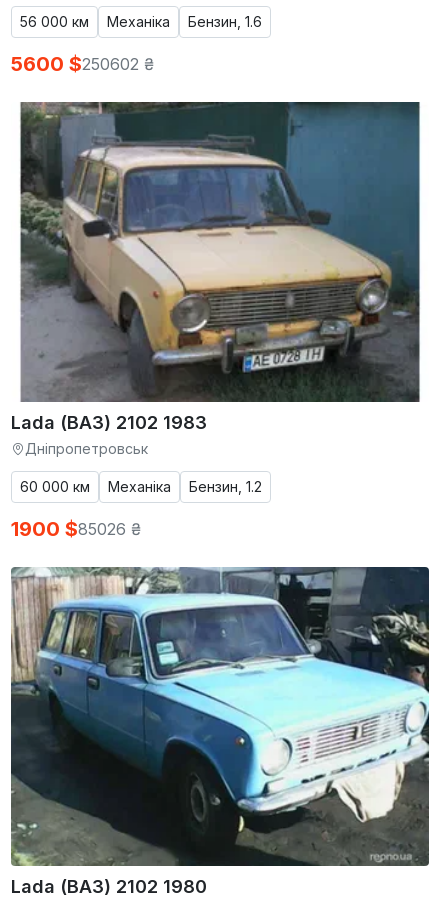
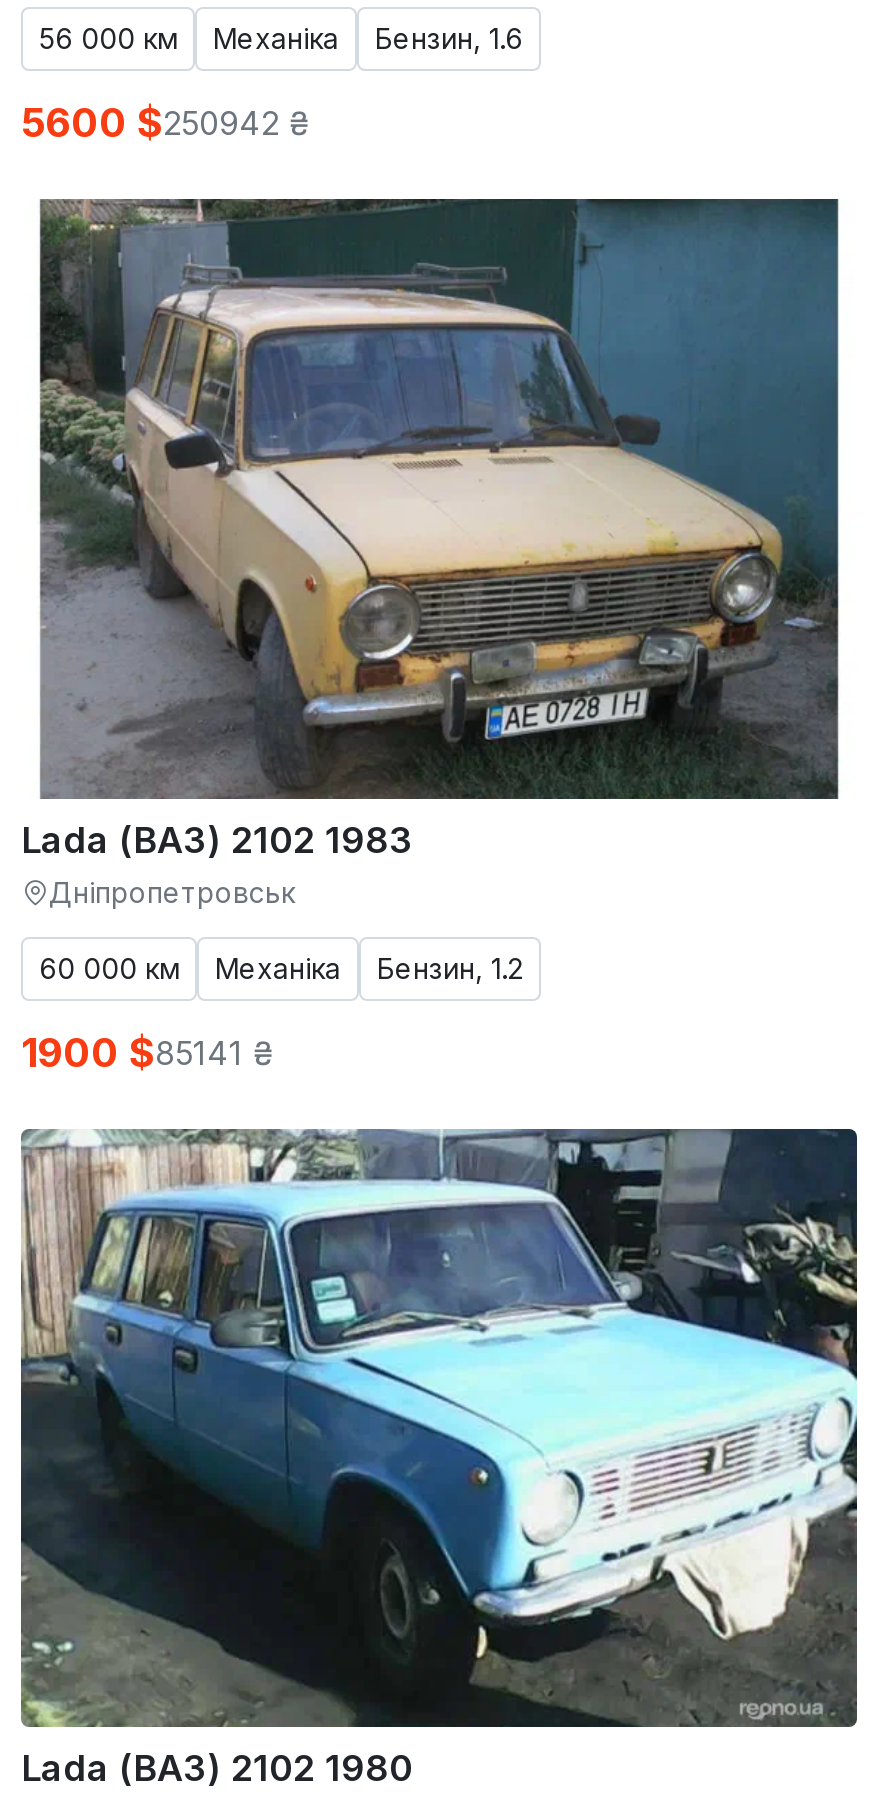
- 5600 $250602 ₴
+ 5600 $250942 ₴

- 1900 $85026 ₴
+ 1900 $85141 ₴
